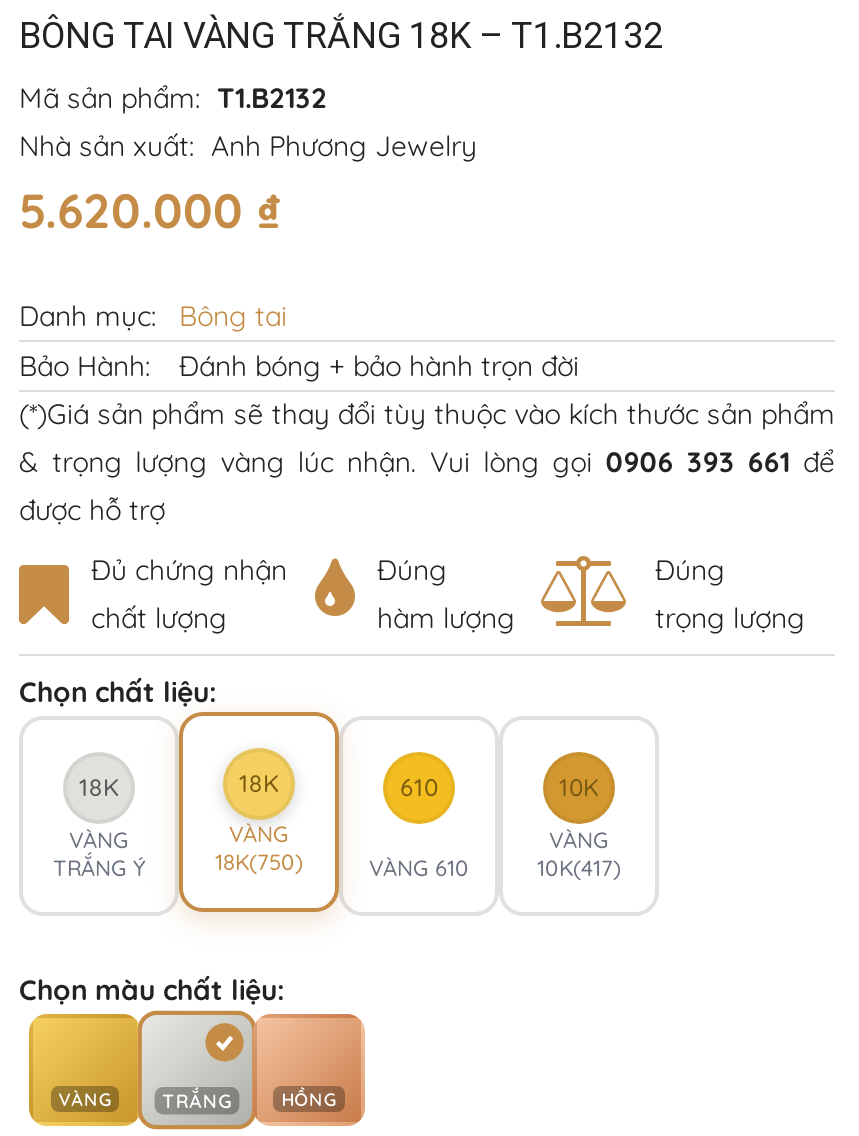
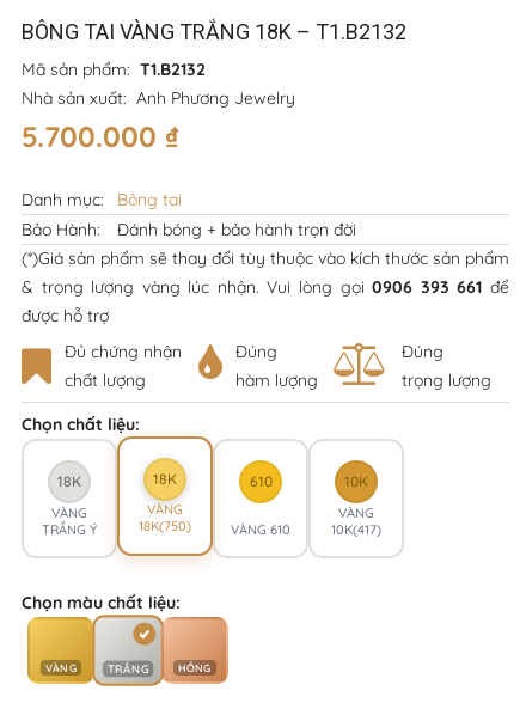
- 5.620.000 ₫
+ 5.700.000 ₫
